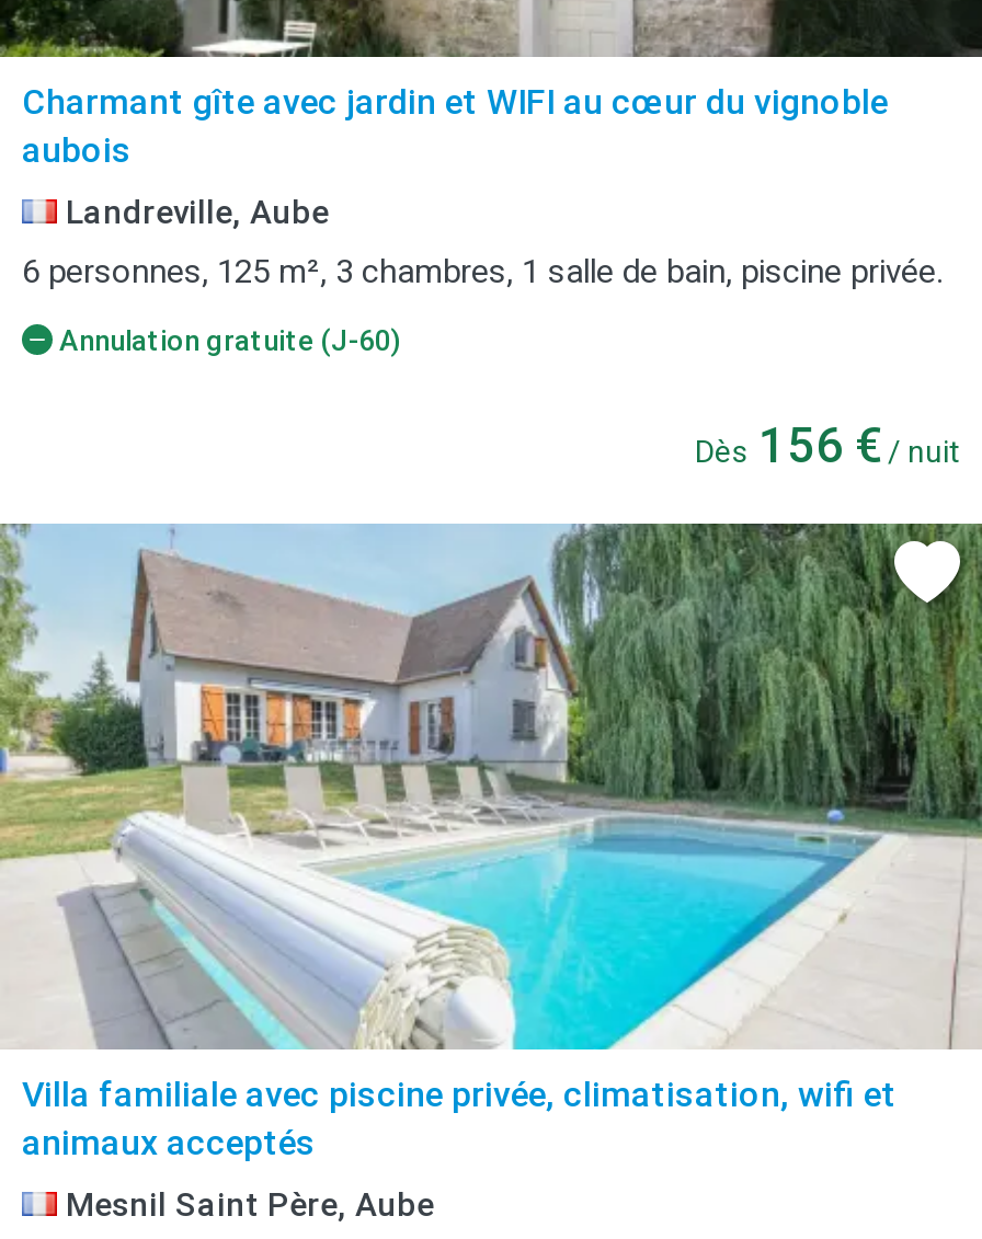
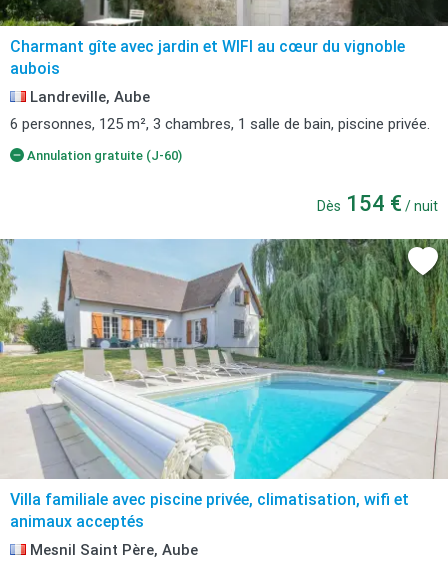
- Dès 156 €/ nuit
+ Dès 154 €/ nuit
